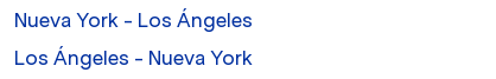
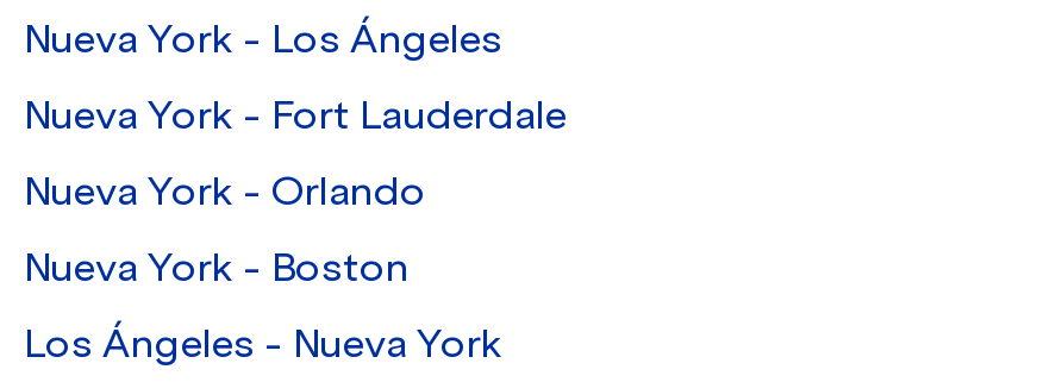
+ Nueva York - Fort Lauderdale
+ Nueva York - Orlando
+ Nueva York - Boston
